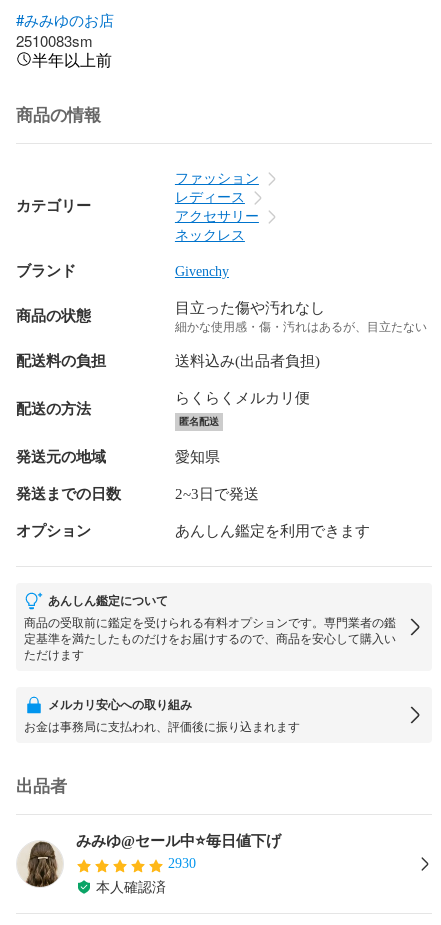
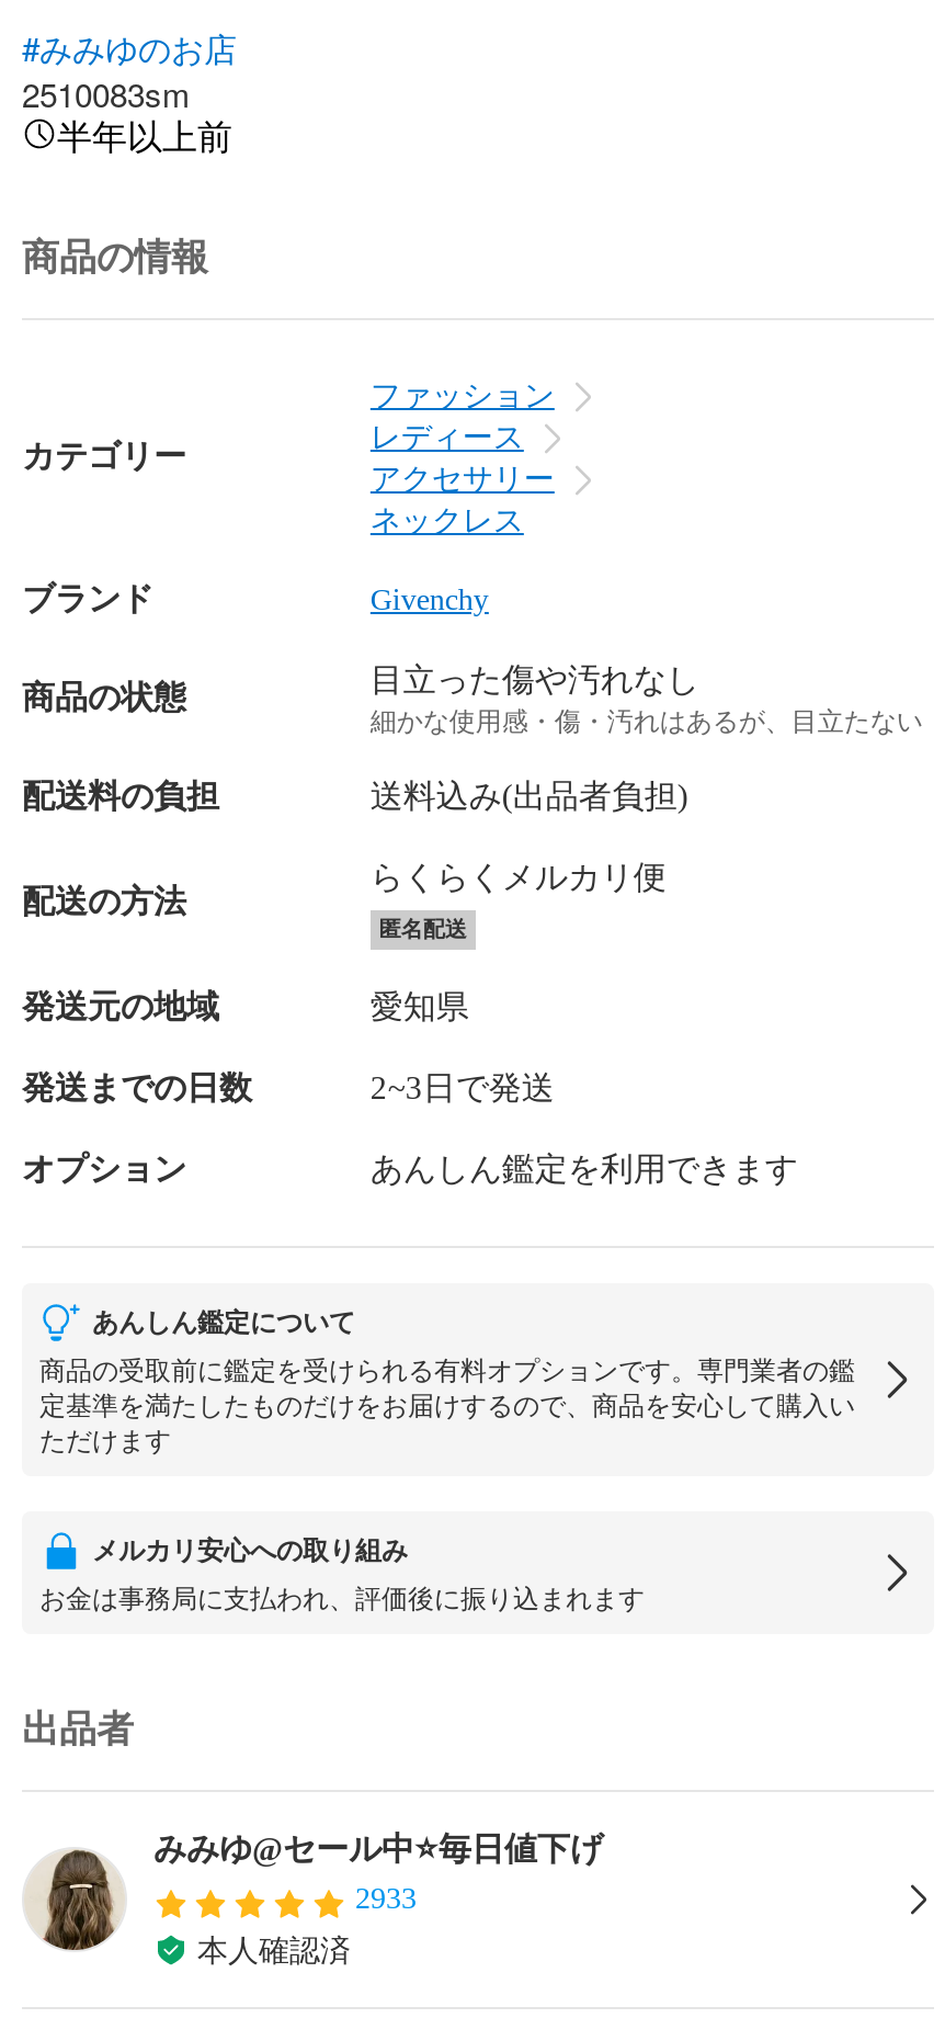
- 2930
+ 2933
